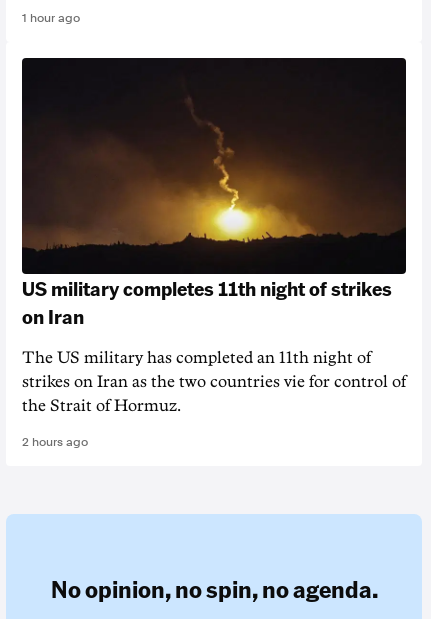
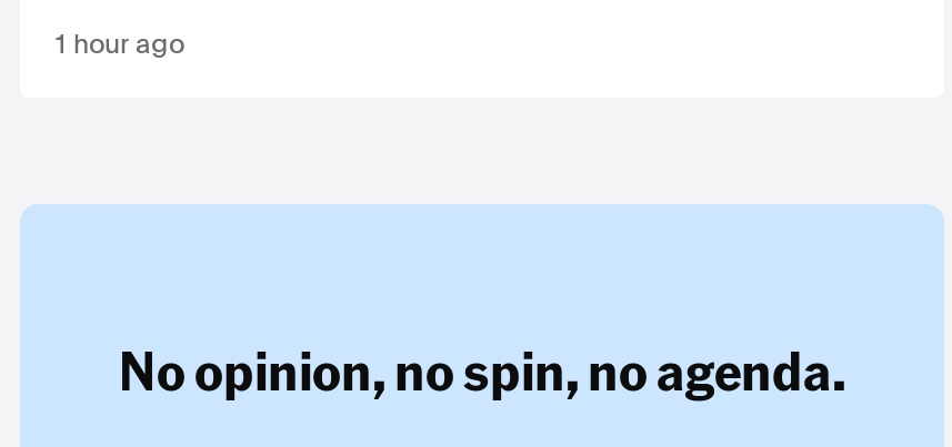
- [image]
- US military completes 11th night of strikes
- on Iran
- The US military has completed an 11th night of
- strikes on Iran as the two countries vie for control of
- the Strait of Hormuz.
- 2 hours ago
